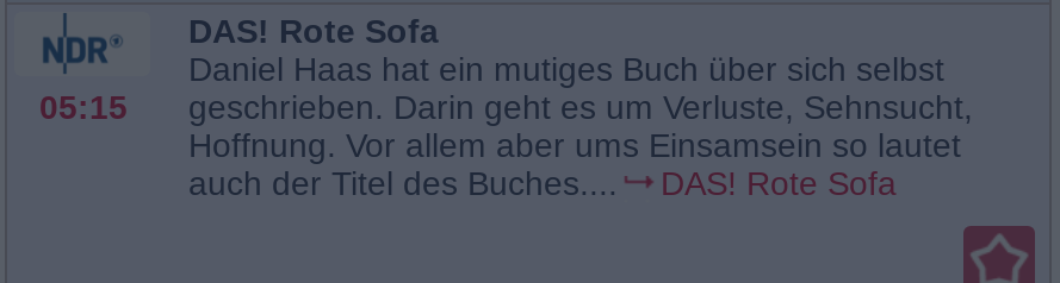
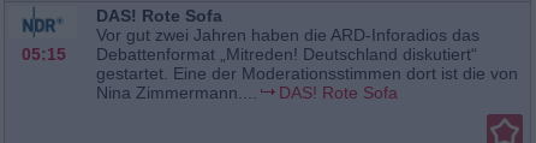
- Daniel Haas hat ein mutiges Buch über sich selbst
- geschrieben. Darin geht es um Verluste, Sehnsucht,
- Hoffnung. Vor allem aber ums Einsamsein so lautet
- auch der Titel des Buches....
+ Vor gut zwei Jahren haben die ARD-Inforadios das
+ Debattenformat „Mitreden! Deutschland diskutiert“
+ gestartet. Eine der Moderationsstimmen dort ist die von
+ Nina Zimmermann....
